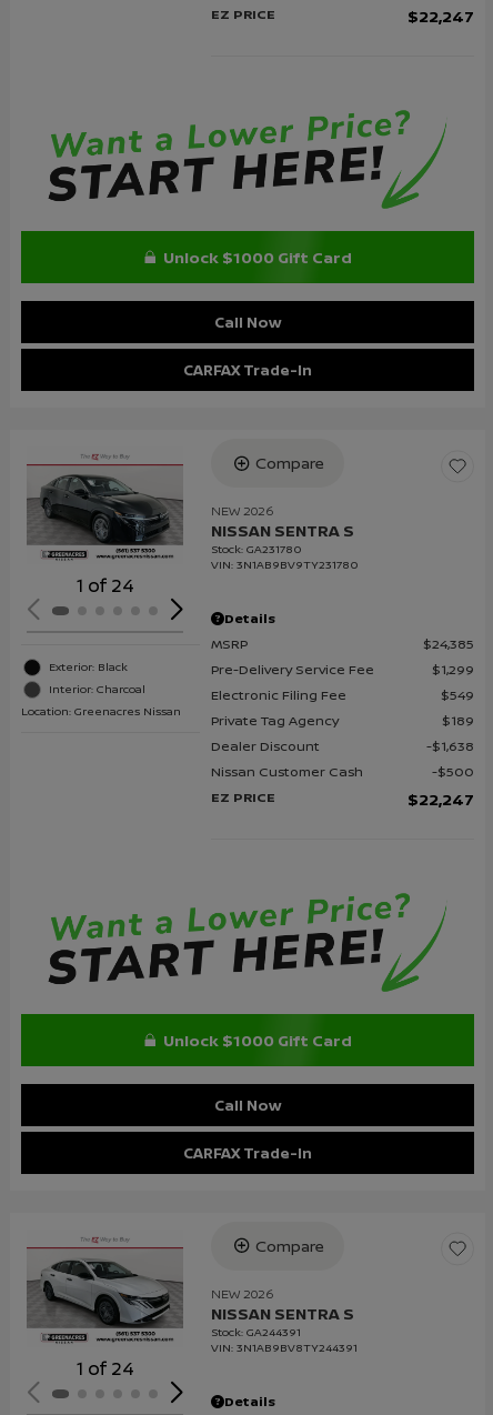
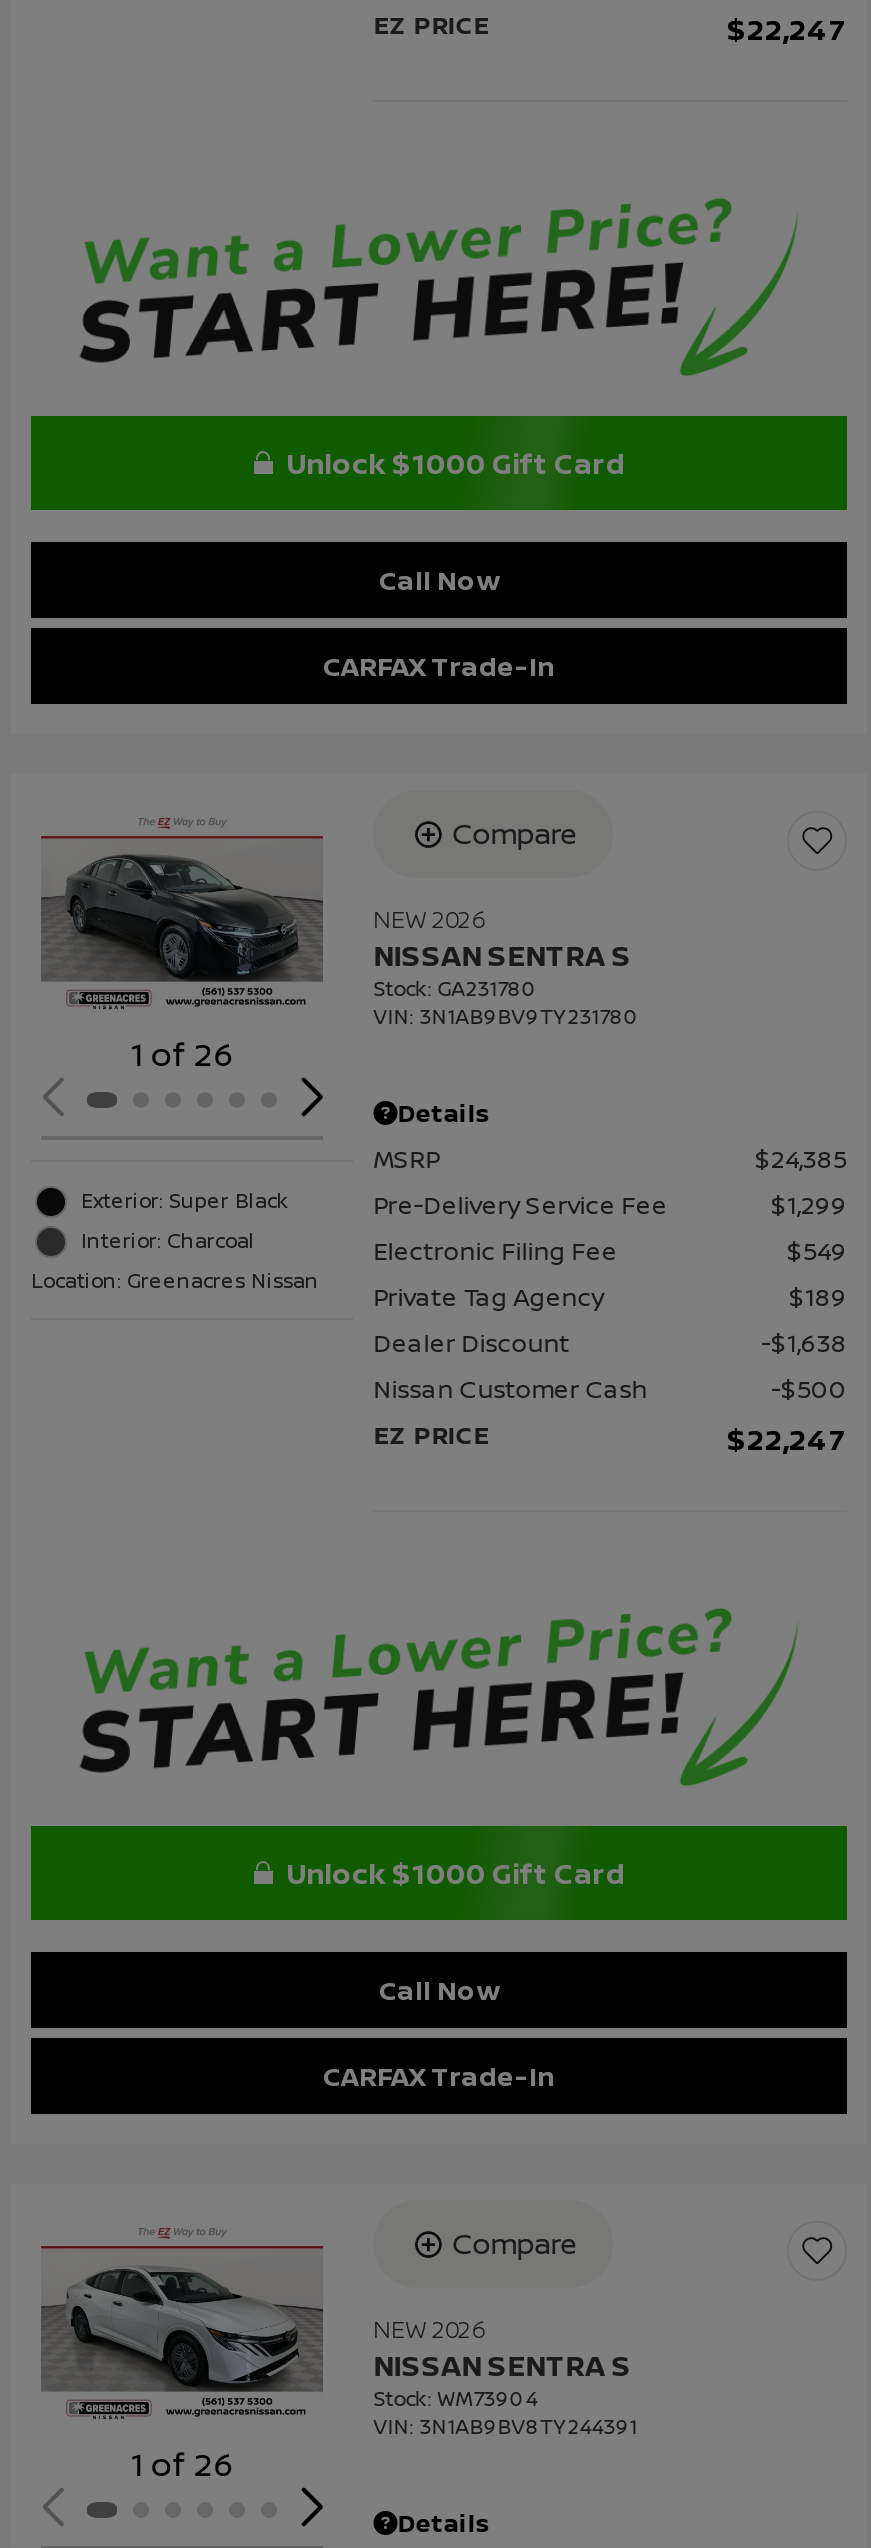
- 1 of 24
+ 1 of 26

- Exterior: Black
+ Exterior: Super Black

- Stock: GA244391
+ Stock: WM73904

- 1 of 24
+ 1 of 26
